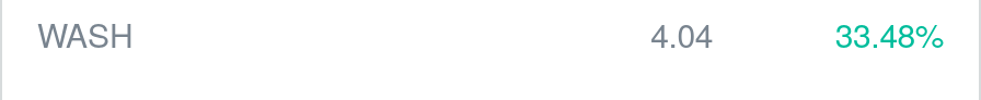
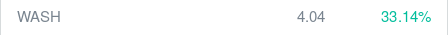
- 33.48%
+ 33.14%
